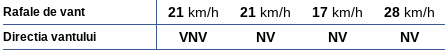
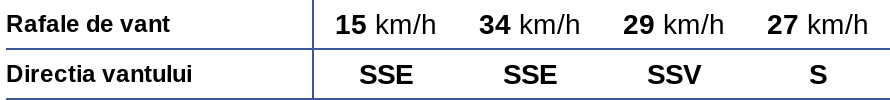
- 21 km/h
+ 15 km/h

- 21 km/h
+ 34 km/h

- 17 km/h
+ 29 km/h

- 28 km/h
+ 27 km/h

- VNV
- NV
- NV
- NV
+ SSE
+ SSE
+ SSV
+ S
